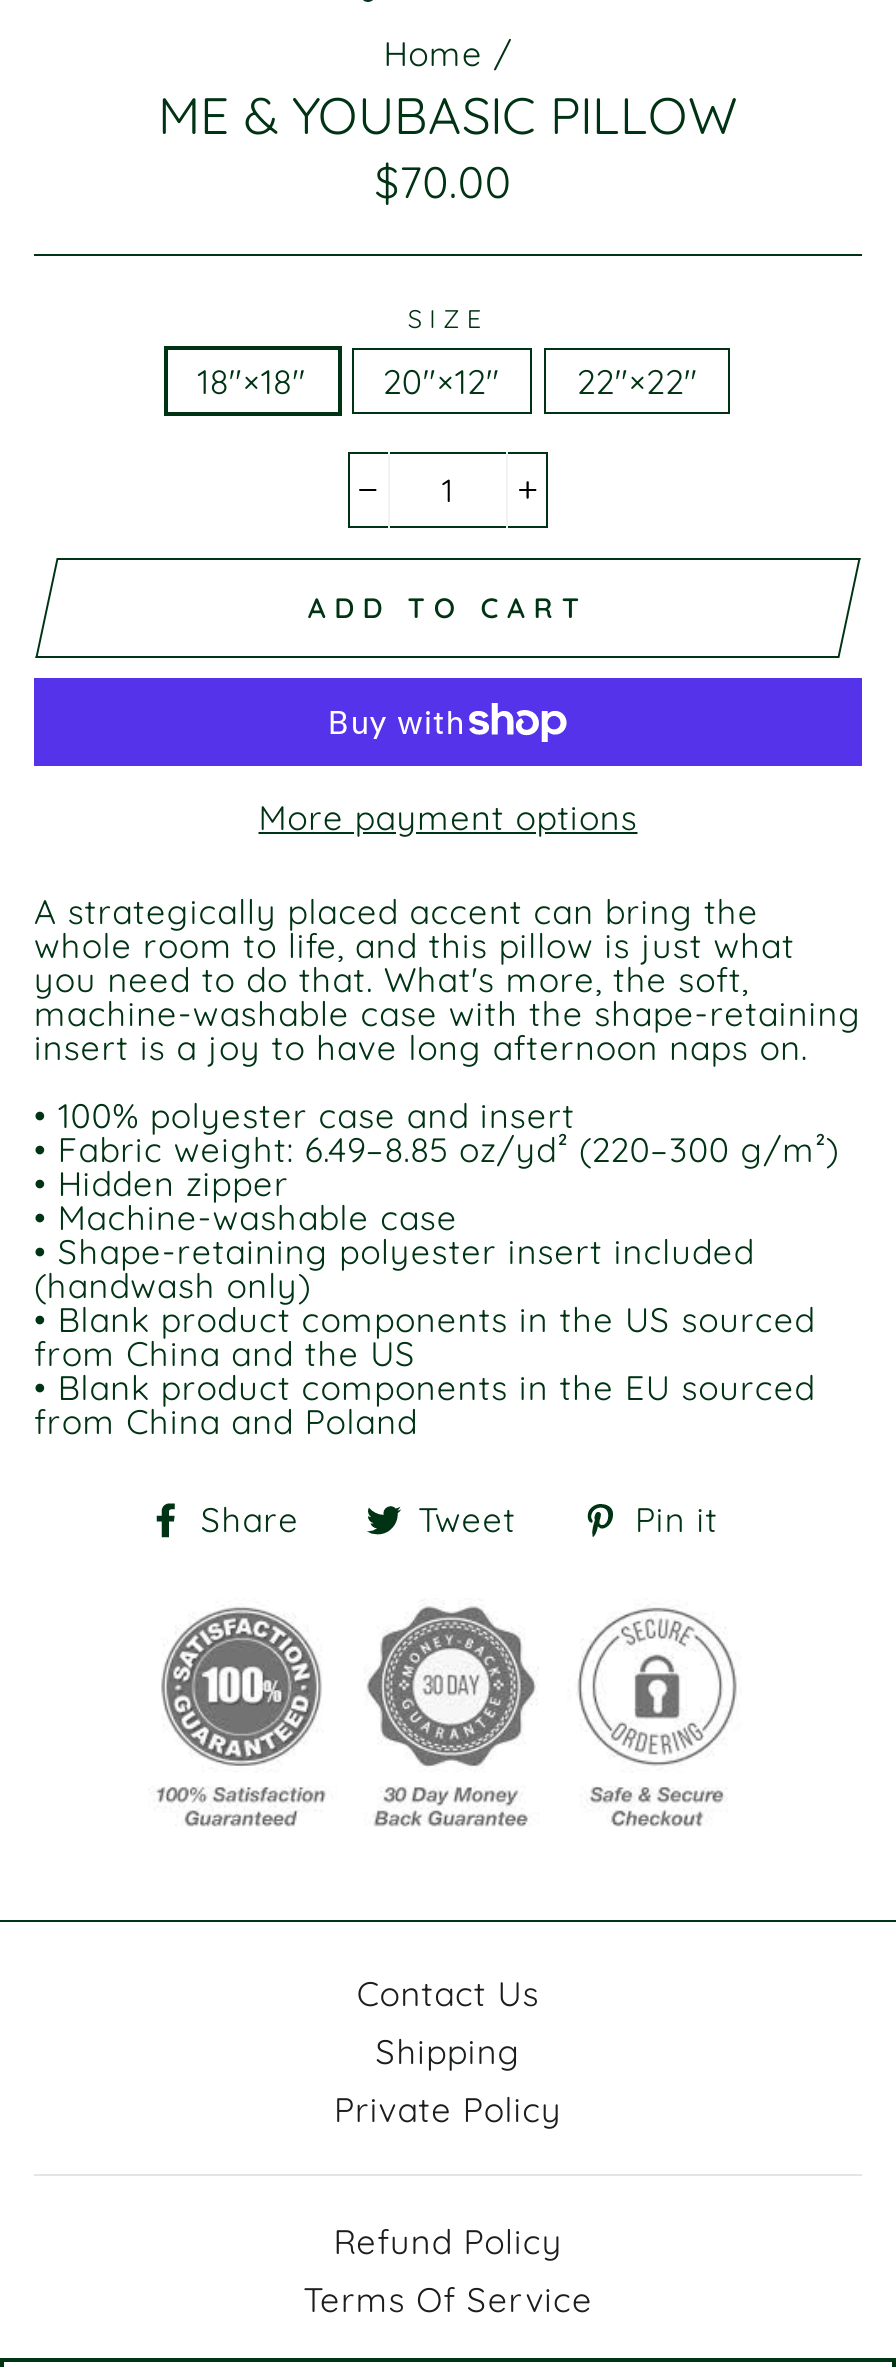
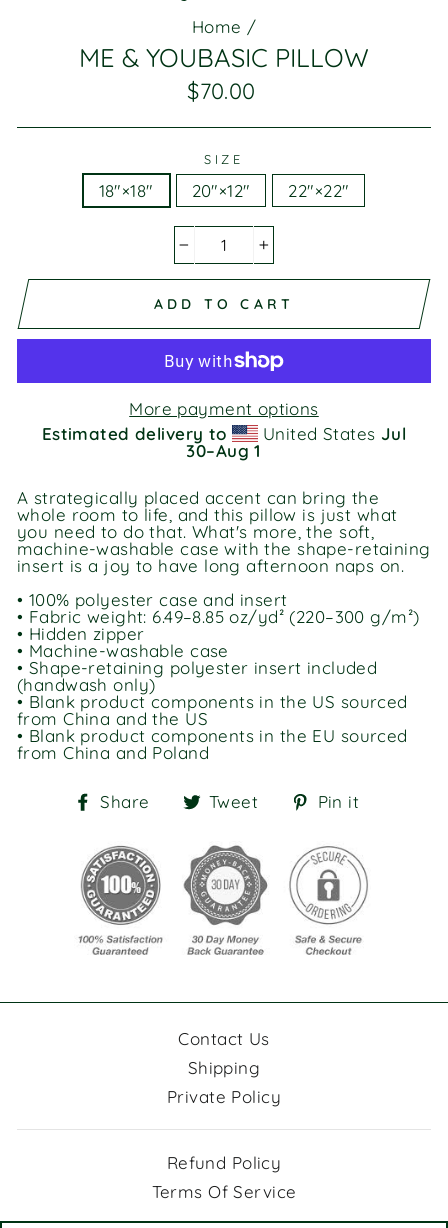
+ Estimated delivery to
+ United States Jul
+ 30–Aug 1
